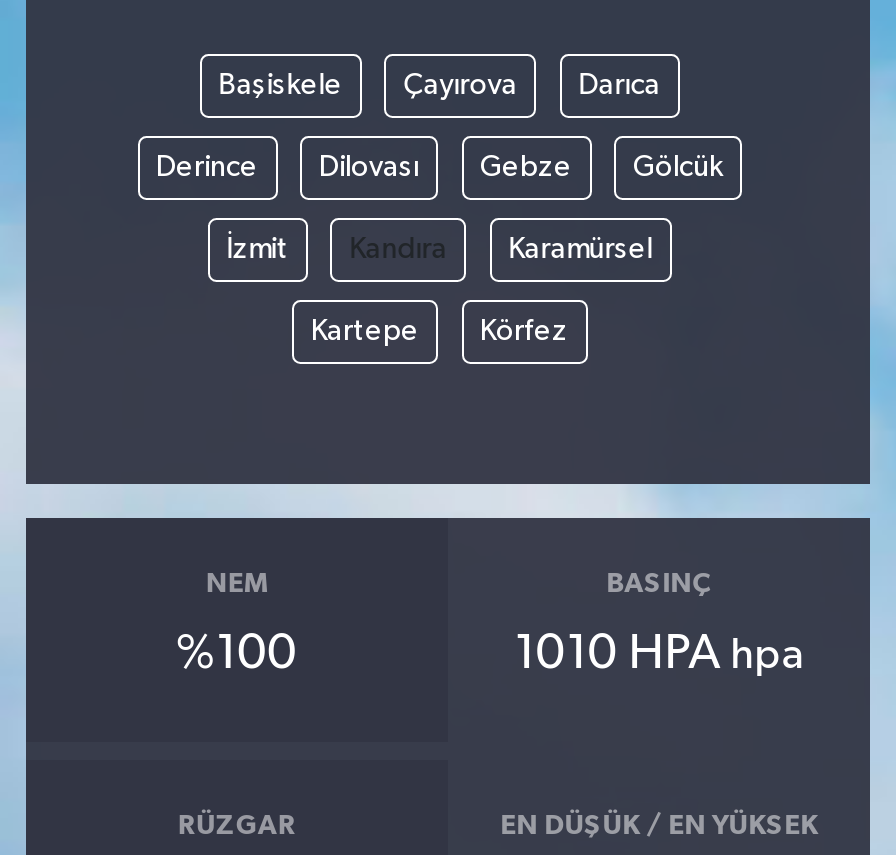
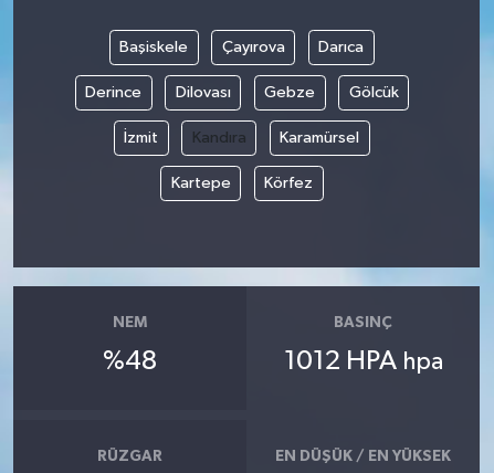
- %100
+ %48

- 1010 HPA hpa
+ 1012 HPA hpa
